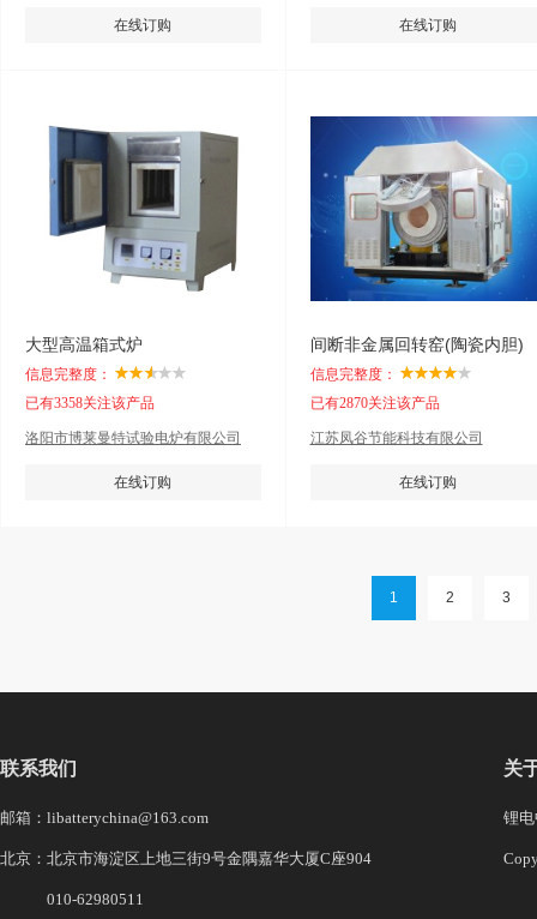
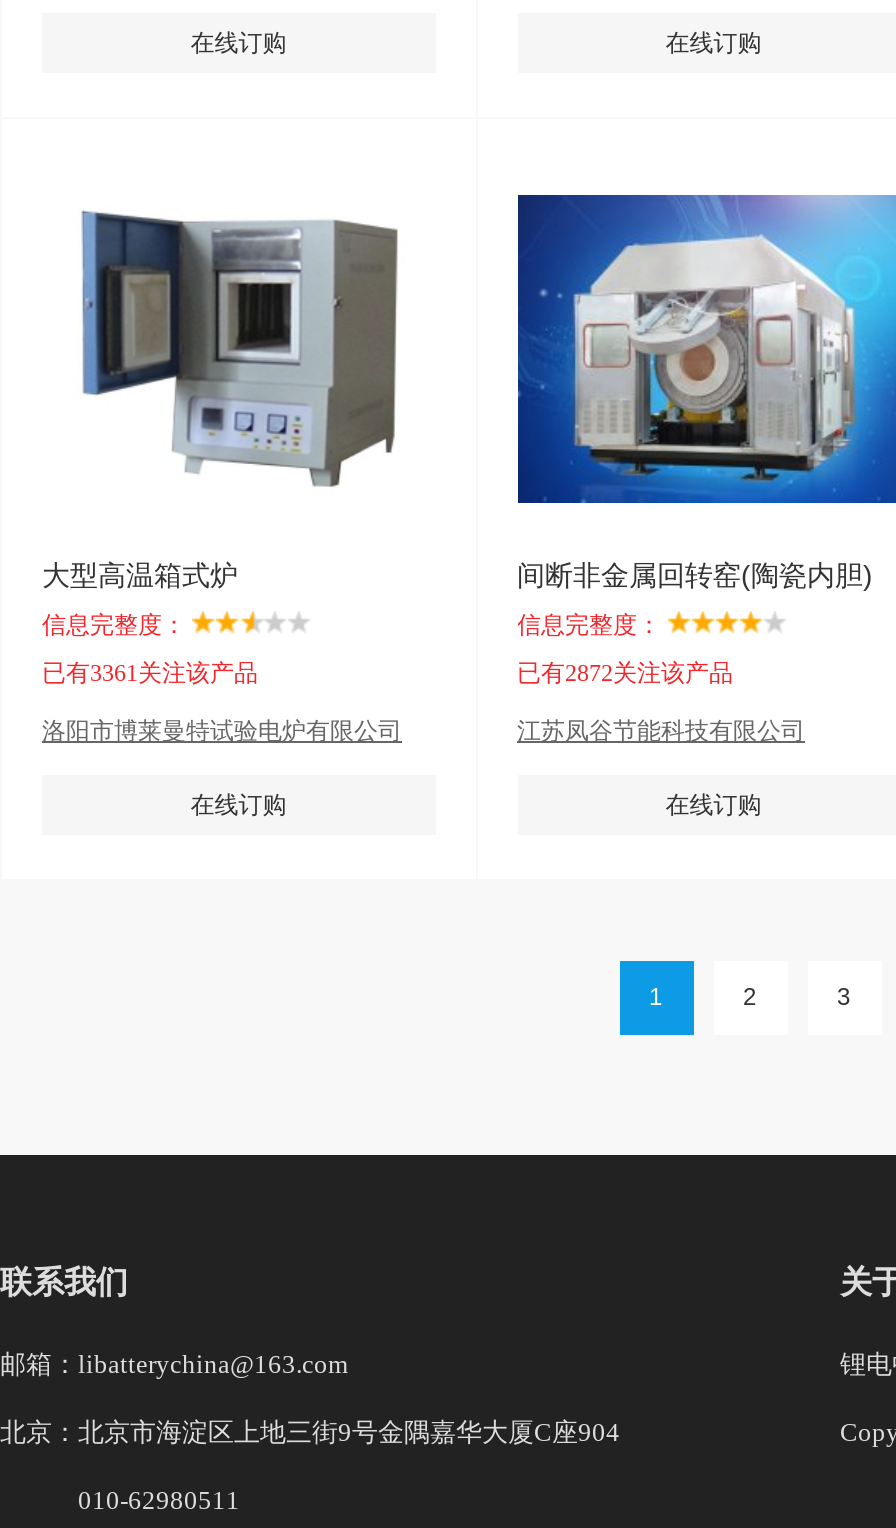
- 已有3358关注该产品
+ 已有3361关注该产品

- 已有2870关注该产品
+ 已有2872关注该产品
